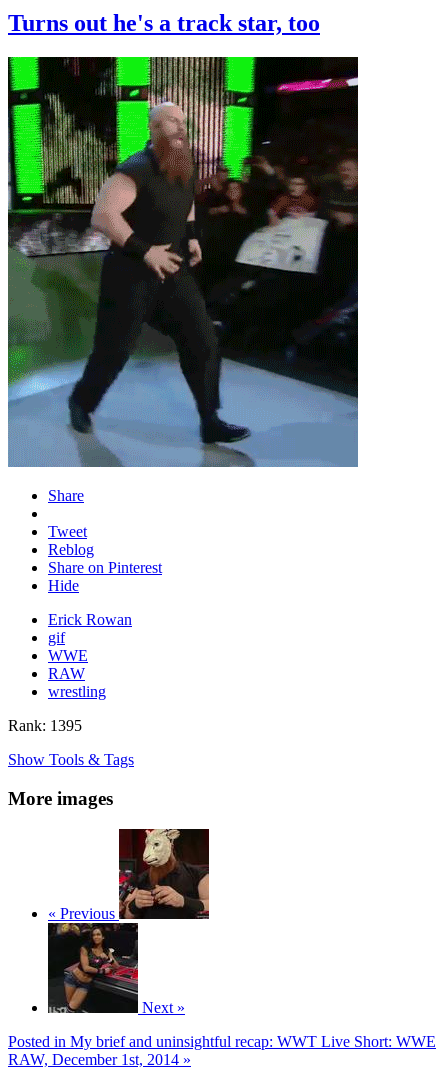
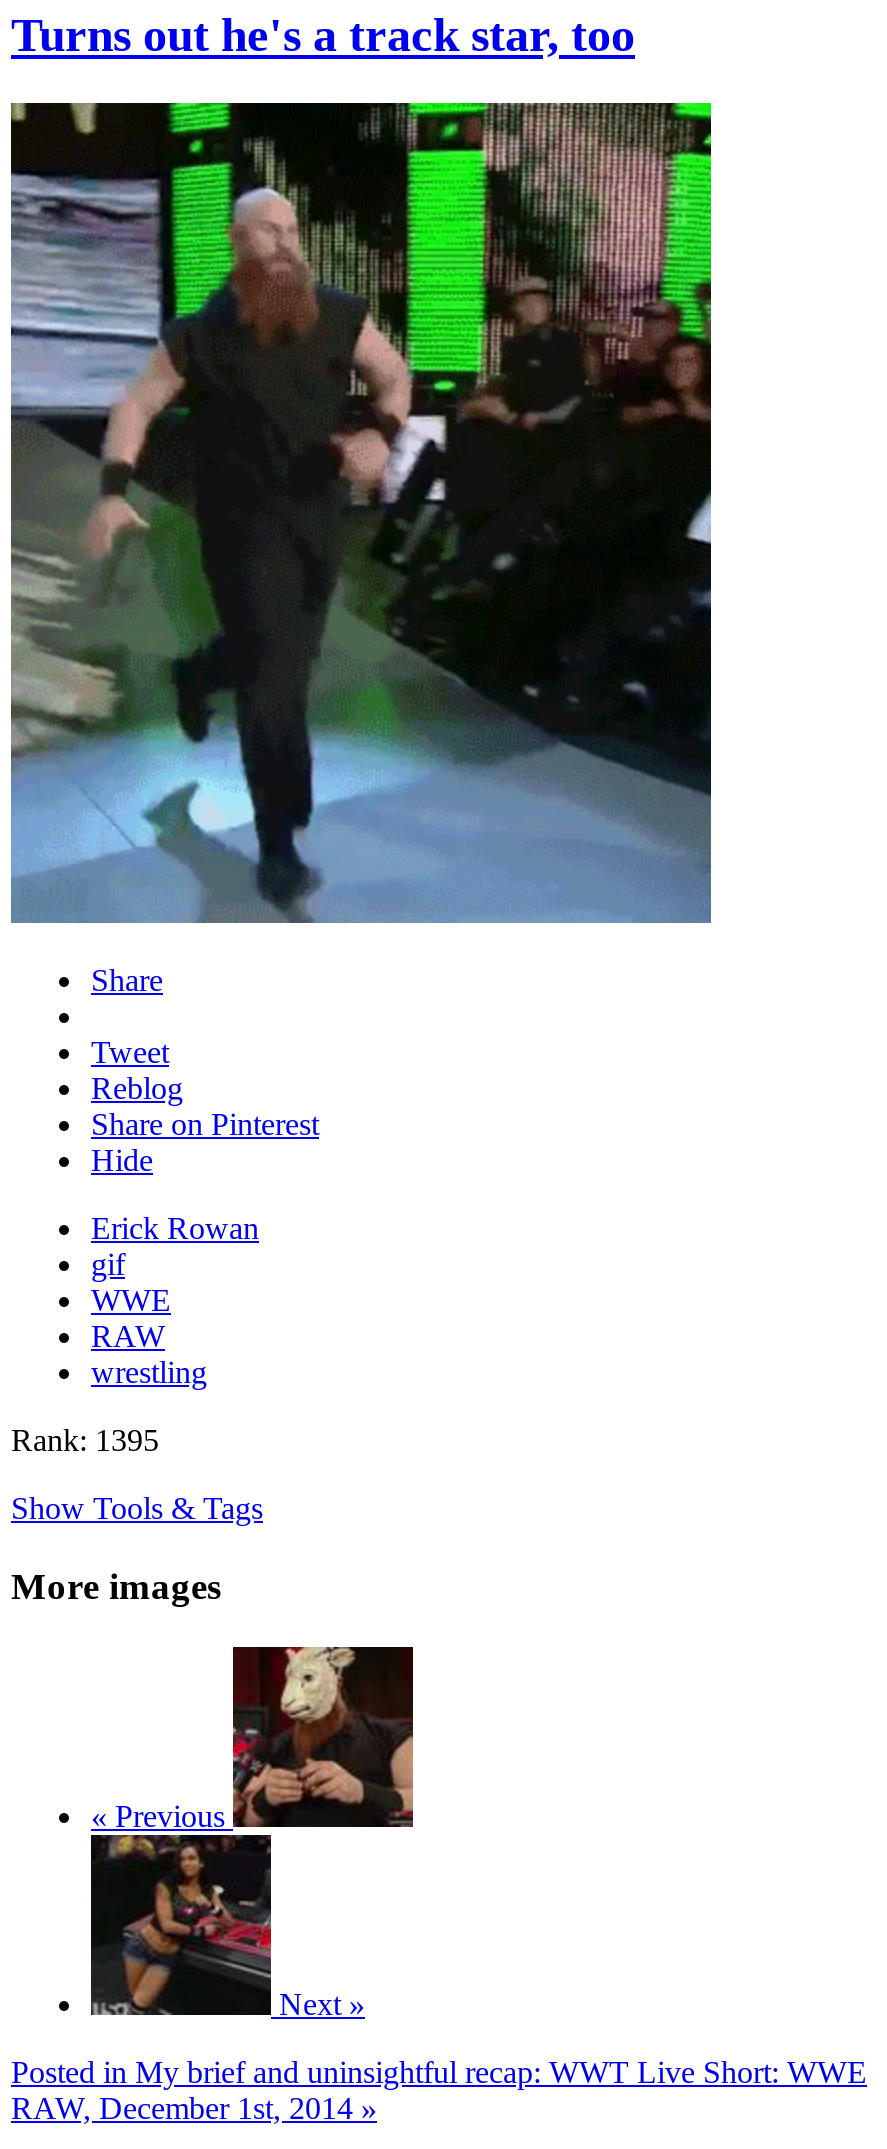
- [image]
+ [image]
